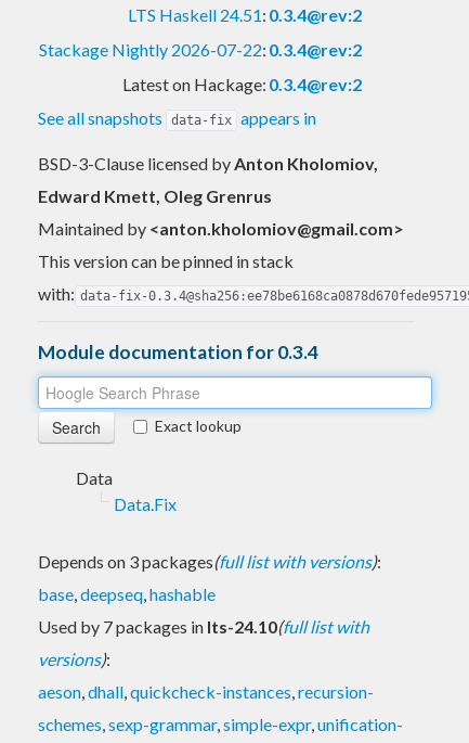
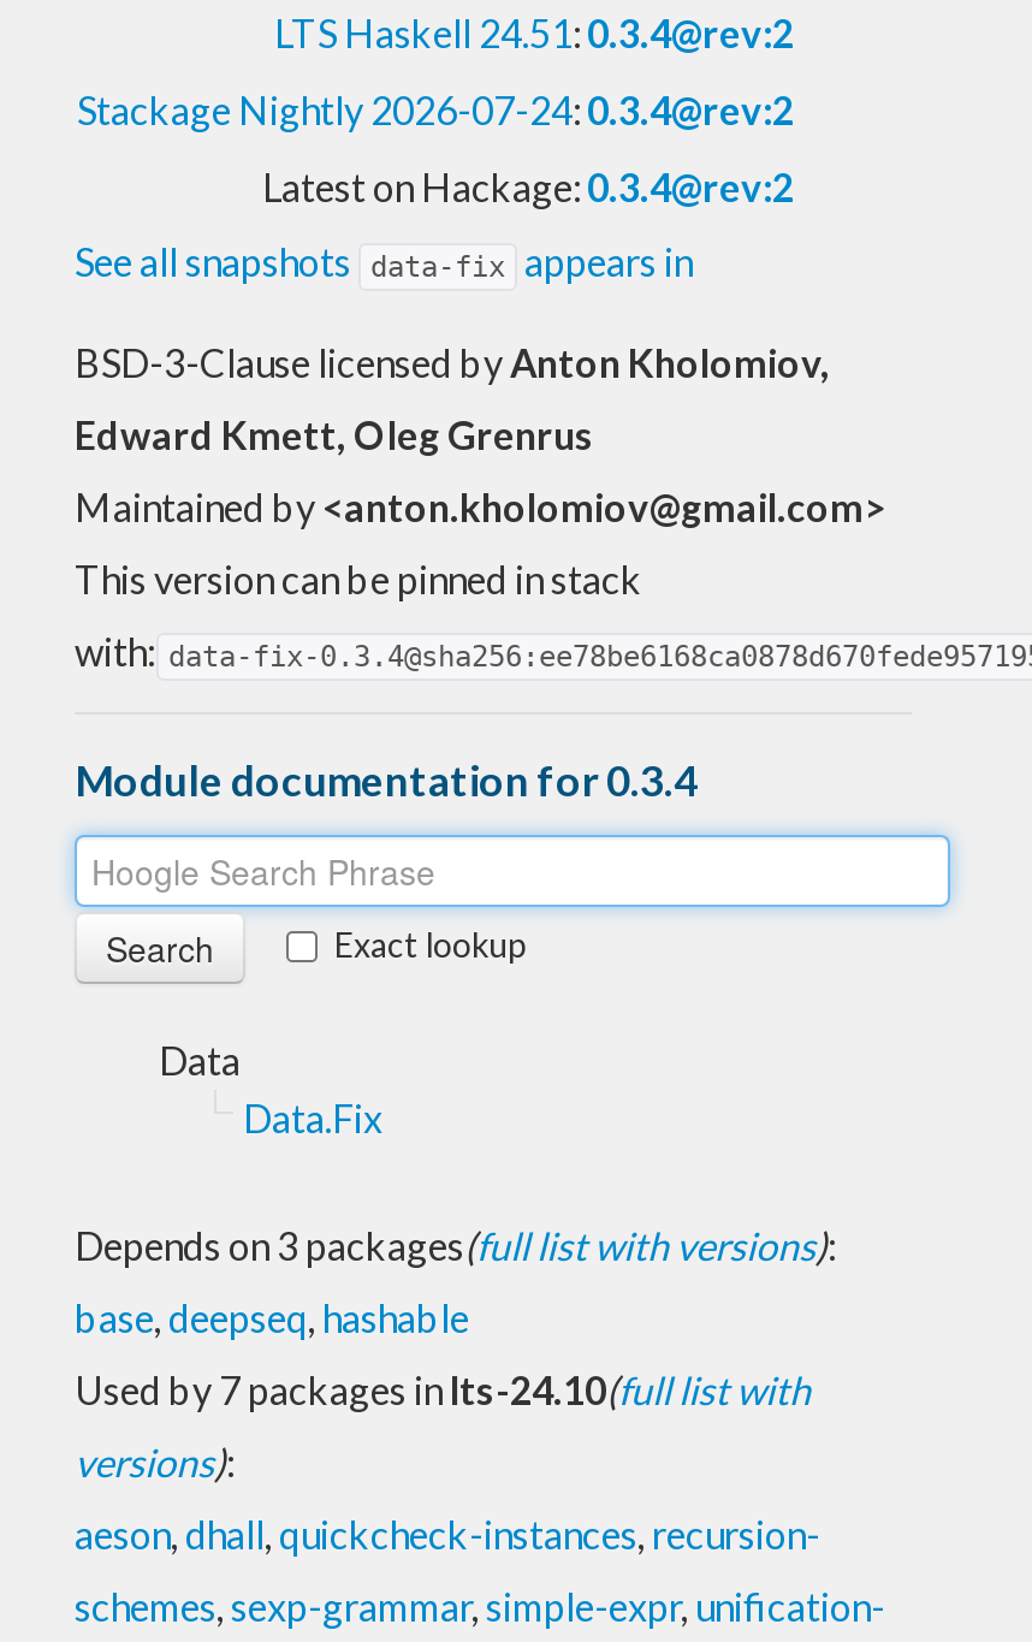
- Stackage Nightly 2026-07-22: 0.3.4@rev:2
+ Stackage Nightly 2026-07-24: 0.3.4@rev:2
